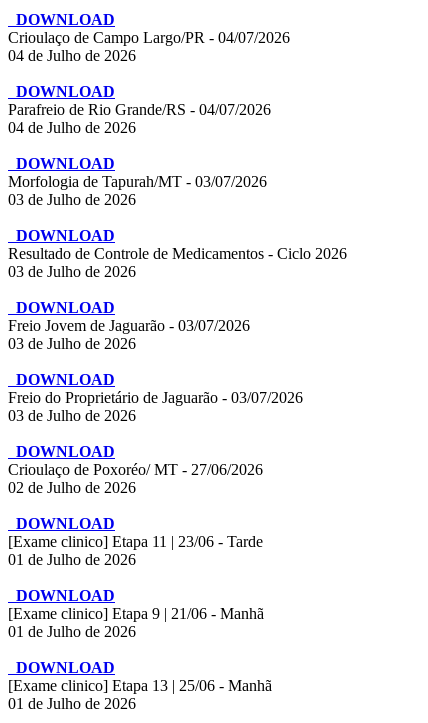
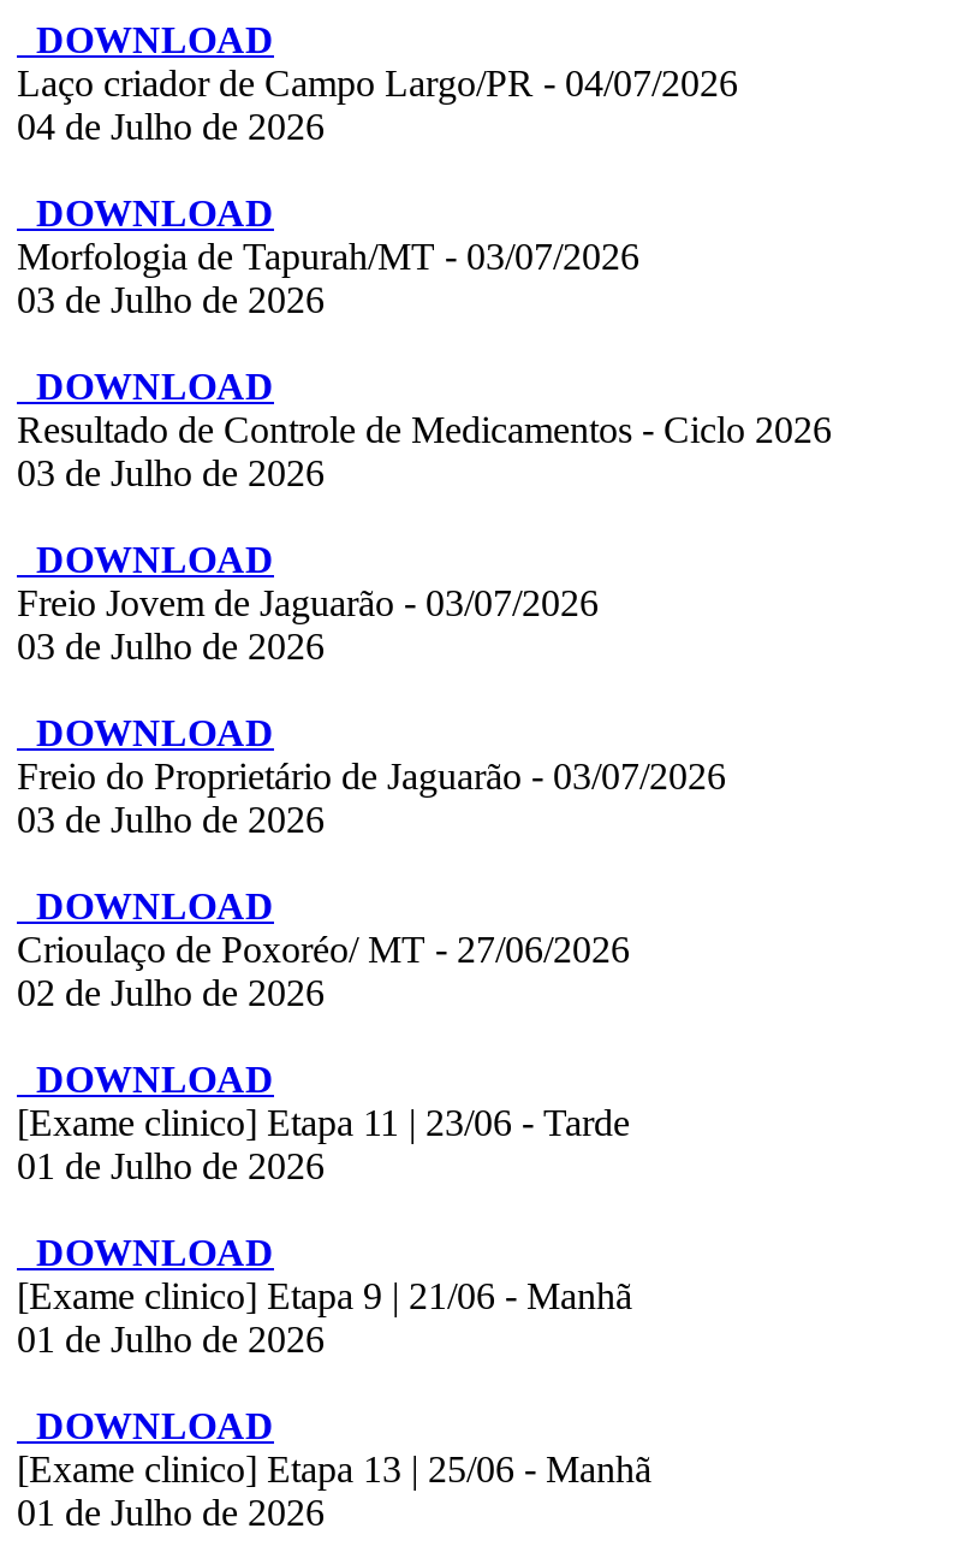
- Crioulaço de Campo Largo/PR - 04/07/2026
- 04 de Julho de 2026
- DOWNLOAD
- Parafreio de Rio Grande/RS - 04/07/2026
+ Laço criador de Campo Largo/PR - 04/07/2026
